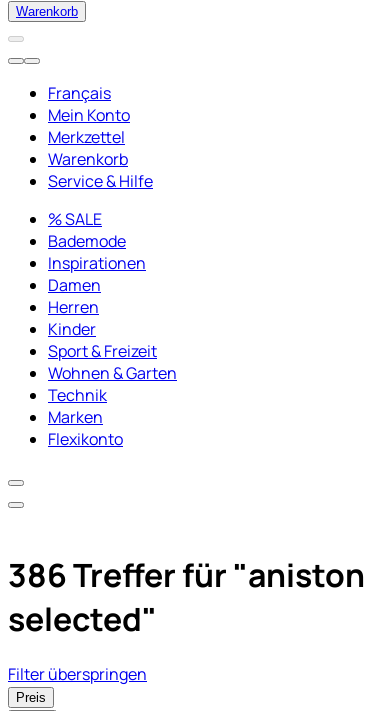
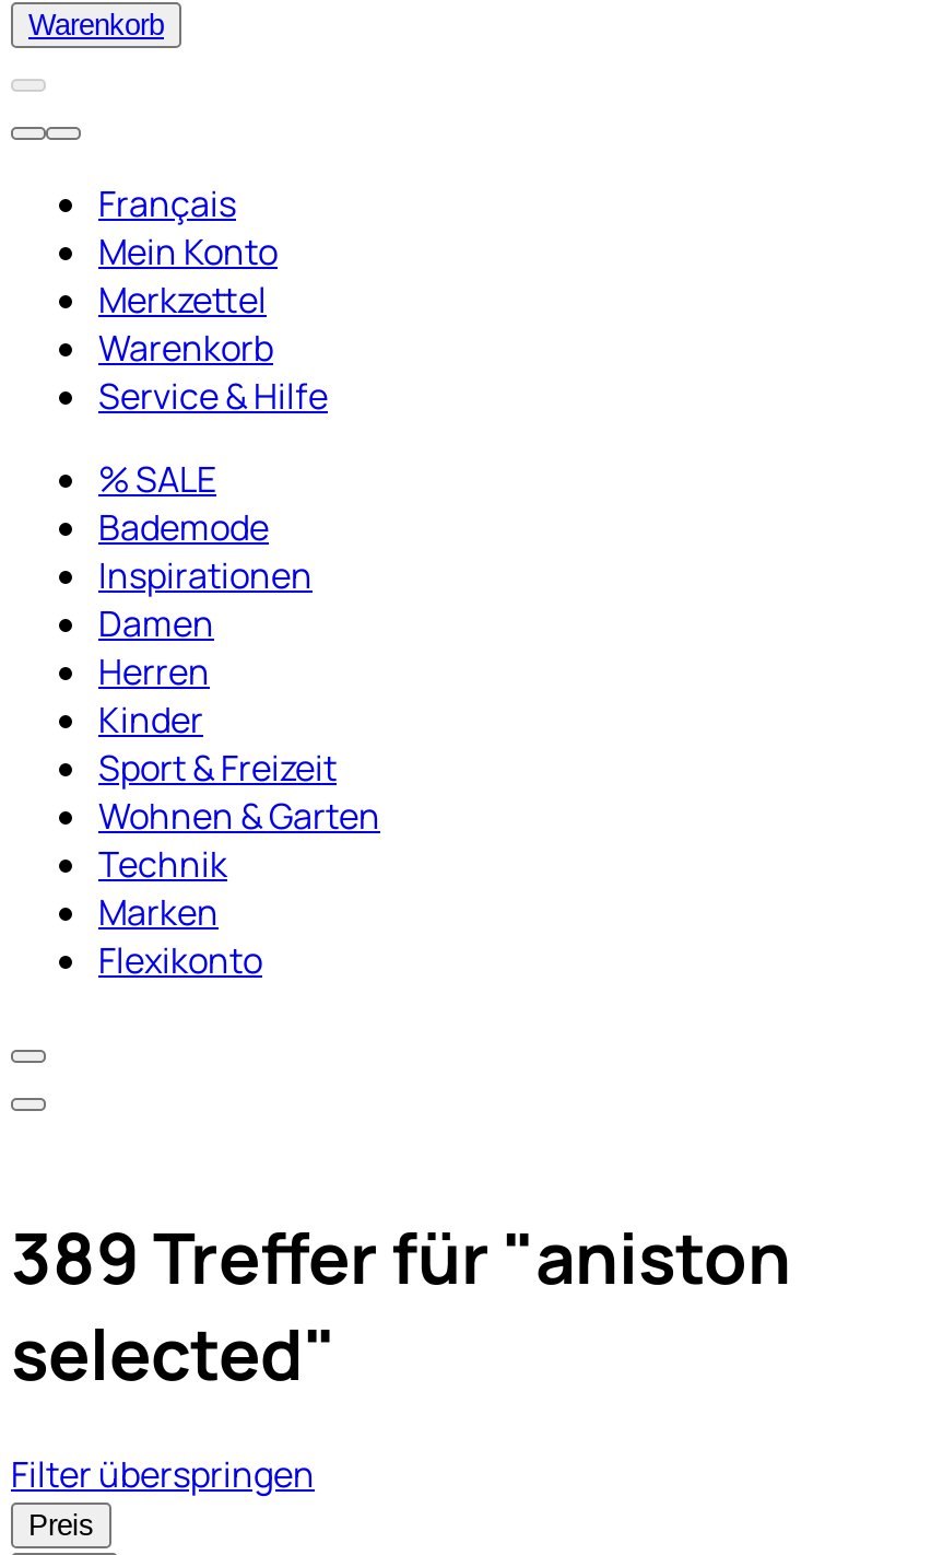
- 386 Treffer für "aniston
+ 389 Treffer für "aniston
